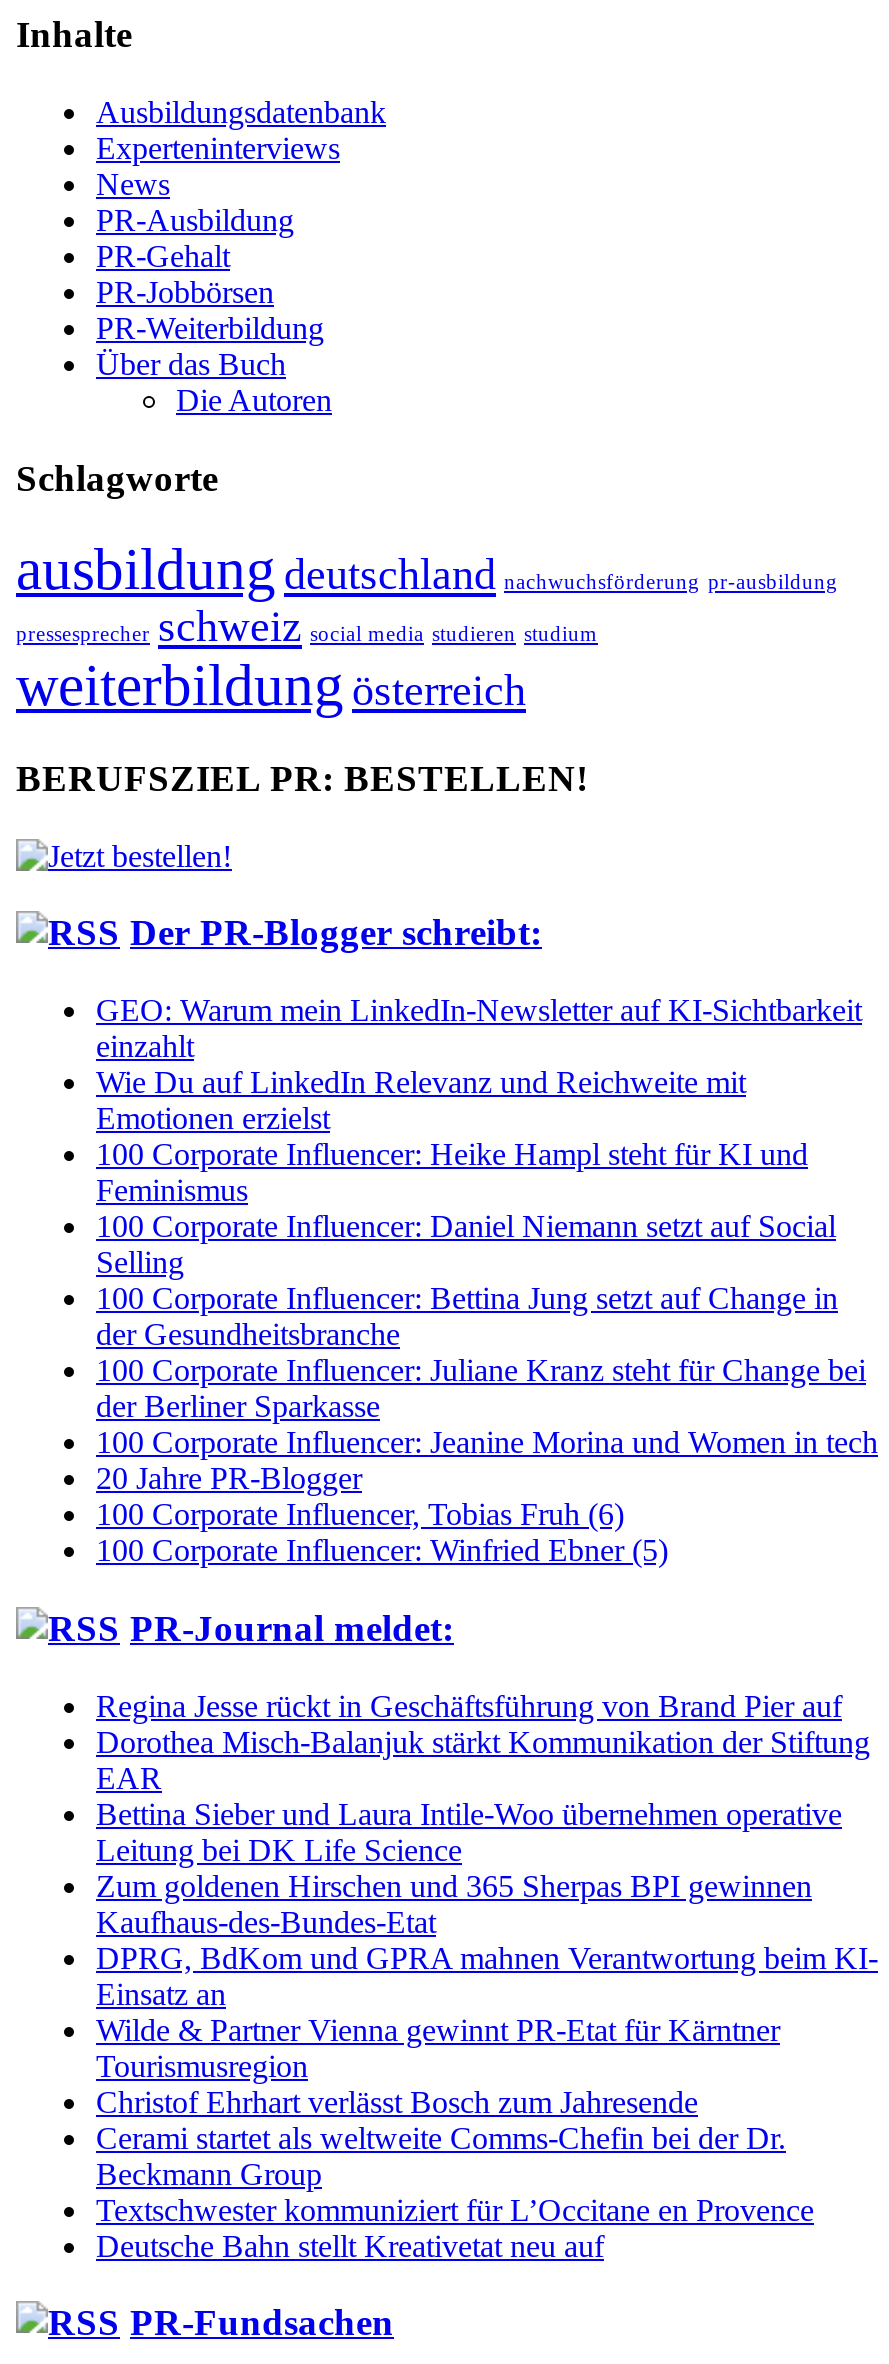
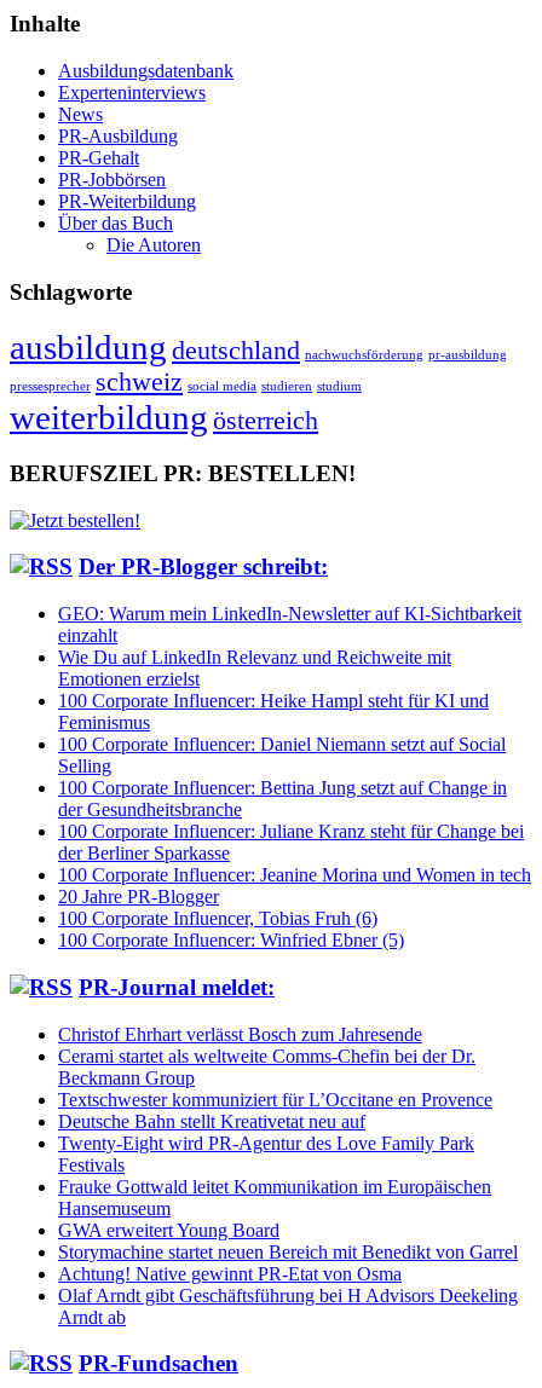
- Regina Jesse rückt in Geschäftsführung von Brand Pier auf
- Dorothea Misch-Balanjuk stärkt Kommunikation der Stiftung
- EAR
- Bettina Sieber und Laura Intile-Woo übernehmen operative
- Leitung bei DK Life Science
- Zum goldenen Hirschen und 365 Sherpas BPI gewinnen
- Kaufhaus-des-Bundes-Etat
- DPRG, BdKom und GPRA mahnen Verantwortung beim KI-
- Einsatz an
- Wilde & Partner Vienna gewinnt PR-Etat für Kärntner
- Tourismusregion

moved up: Christof Ehrhart verlässt Bosch zum Jahresende | Cerami startet als weltweite Comms-Chefin bei der Dr. | Beckmann Group | Textschwester kommuniziert für L’Occitane en Provence | Deutsche Bahn stellt Kreativetat neu auf

+ Twenty-Eight wird PR-Agentur des Love Family Park
+ Festivals
+ Frauke Gottwald leitet Kommunikation im Europäischen
+ Hansemuseum
+ GWA erweitert Young Board
+ Storymachine startet neuen Bereich mit Benedikt von Garrel
+ Achtung! Native gewinnt PR-Etat von Osma
+ Olaf Arndt gibt Geschäftsführung bei H Advisors Deekeling
+ Arndt ab
